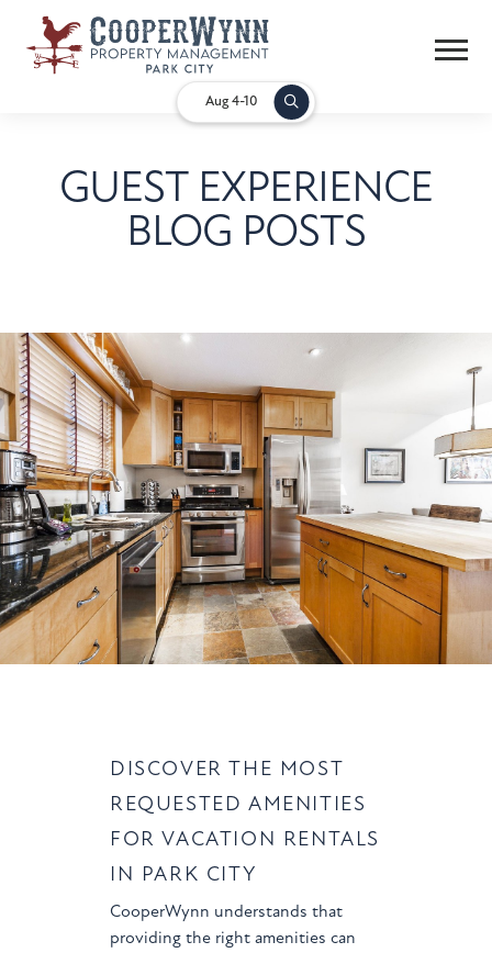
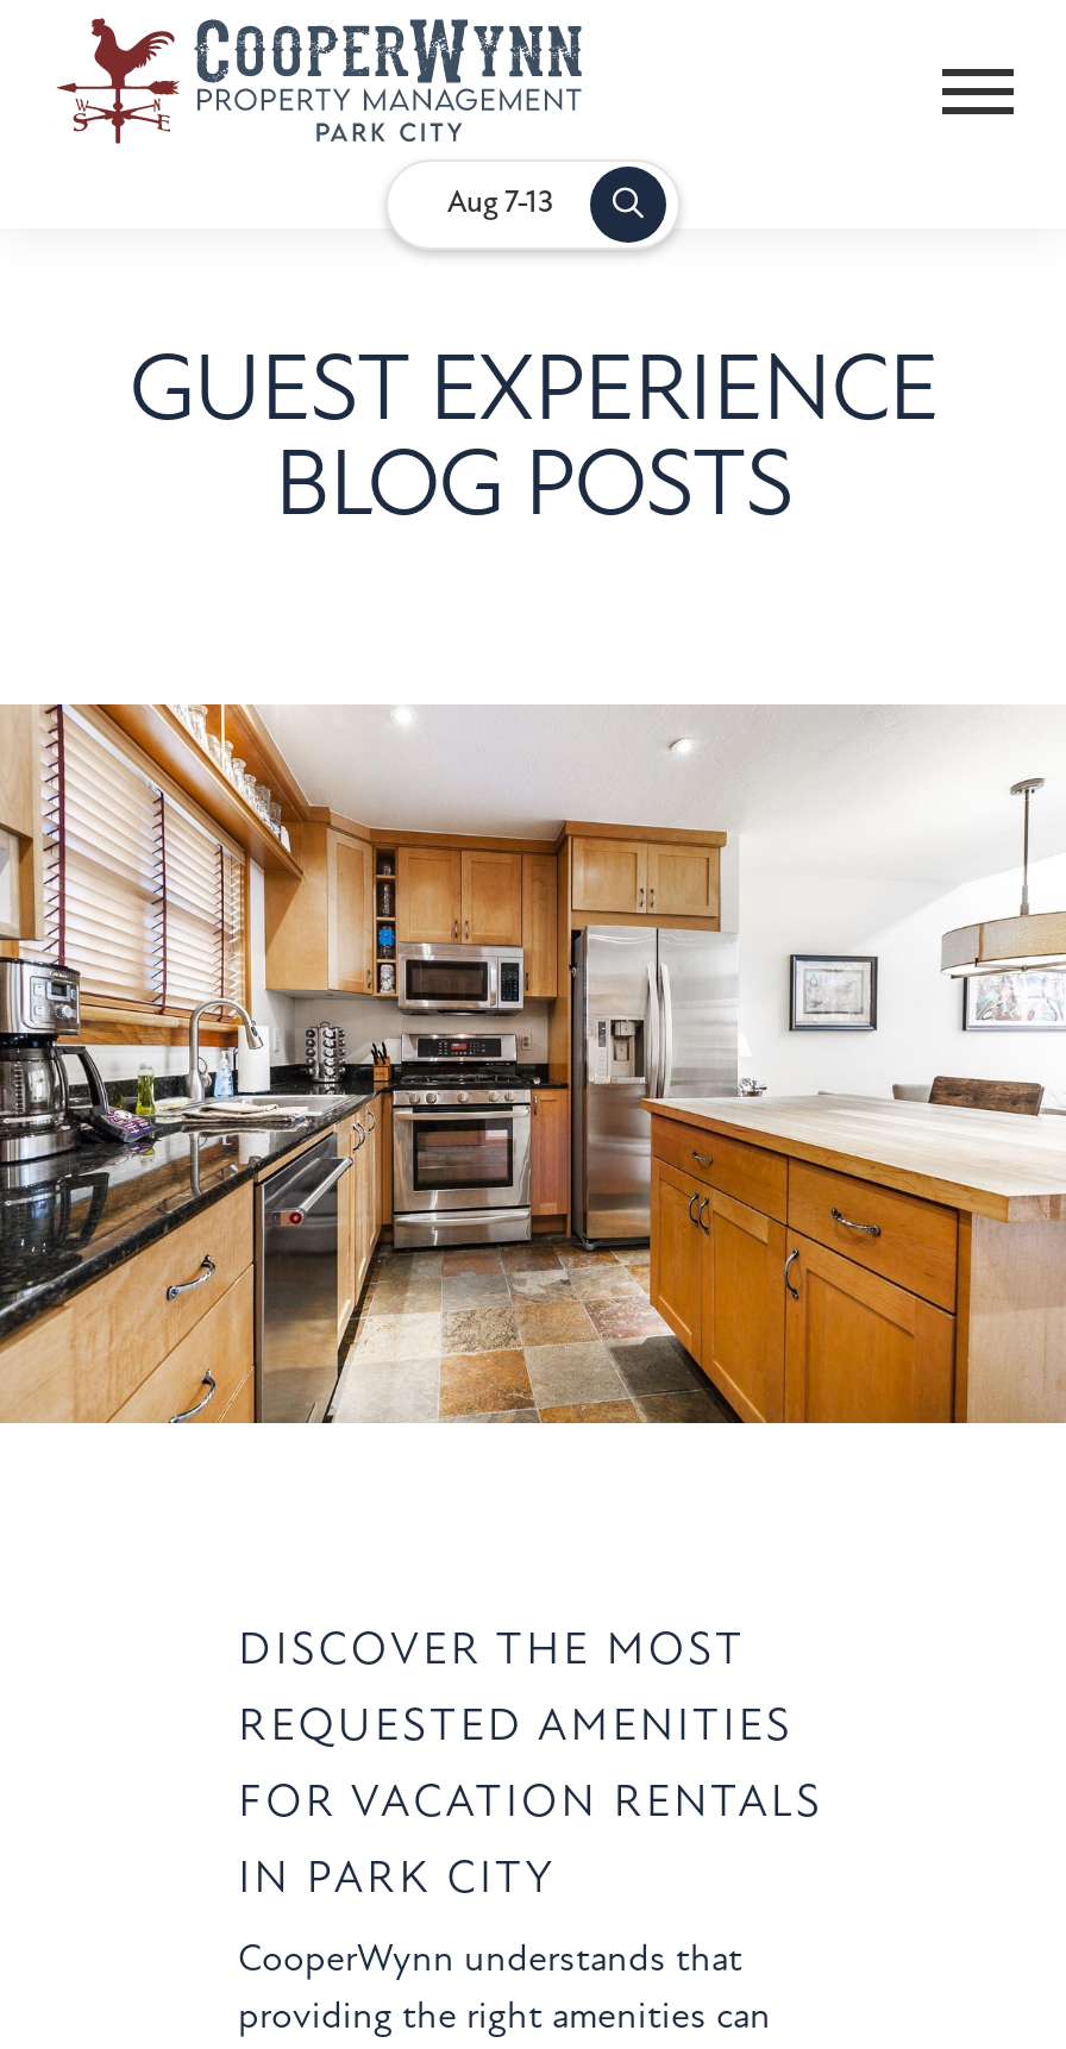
- Aug 4-10
+ Aug 7-13
